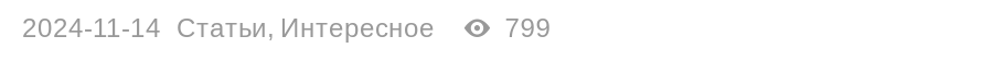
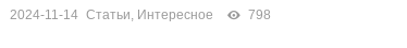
- 799
+ 798
